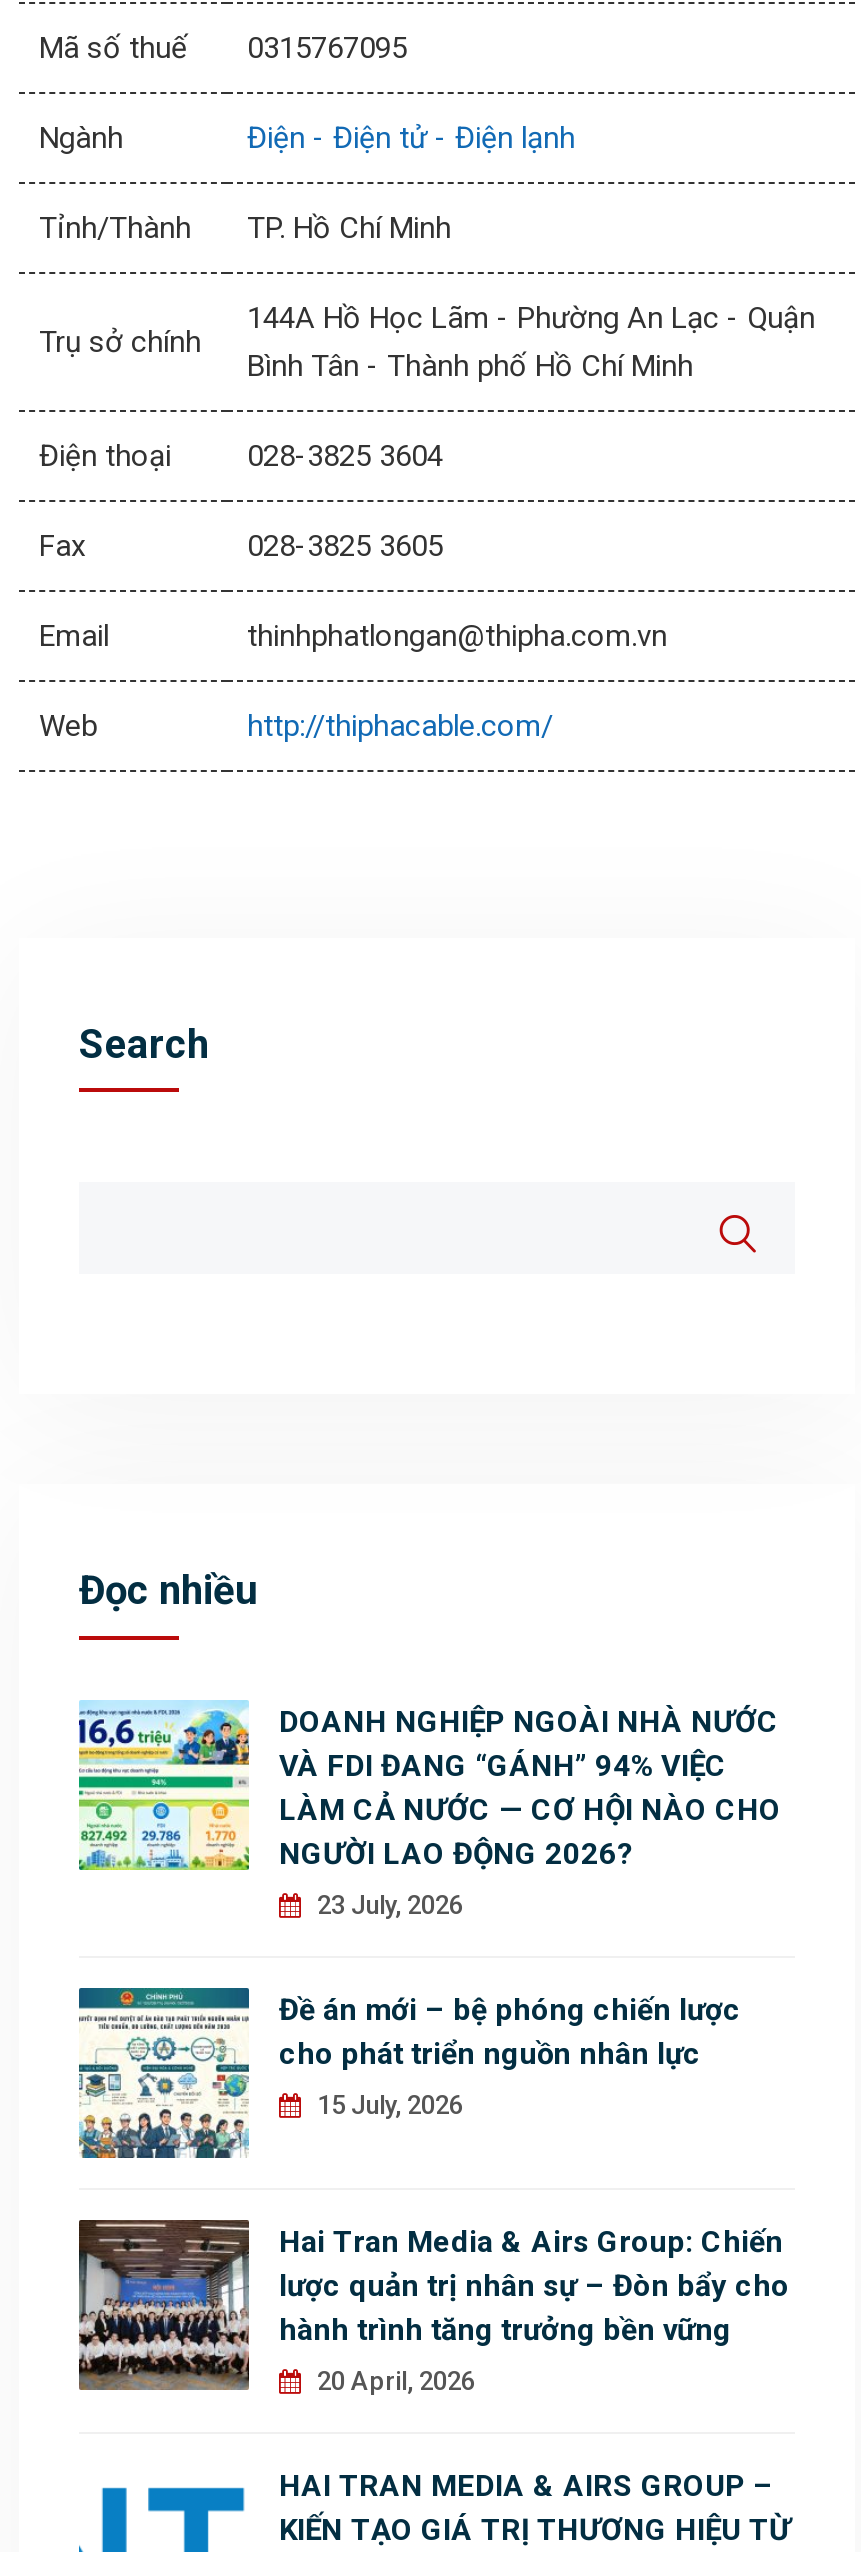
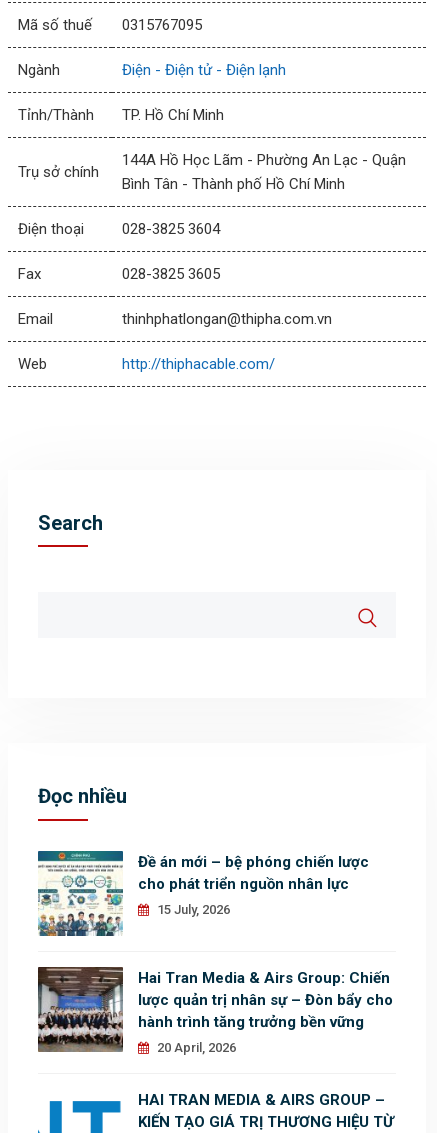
- [image]
- DOANH NGHIỆP NGOÀI NHÀ NƯỚC
- VÀ FDI ĐANG “GÁNH” 94% VIỆC
- LÀM CẢ NƯỚC — CƠ HỘI NÀO CHO
- NGƯỜI LAO ĐỘNG 2026?
- 23 July, 2026
